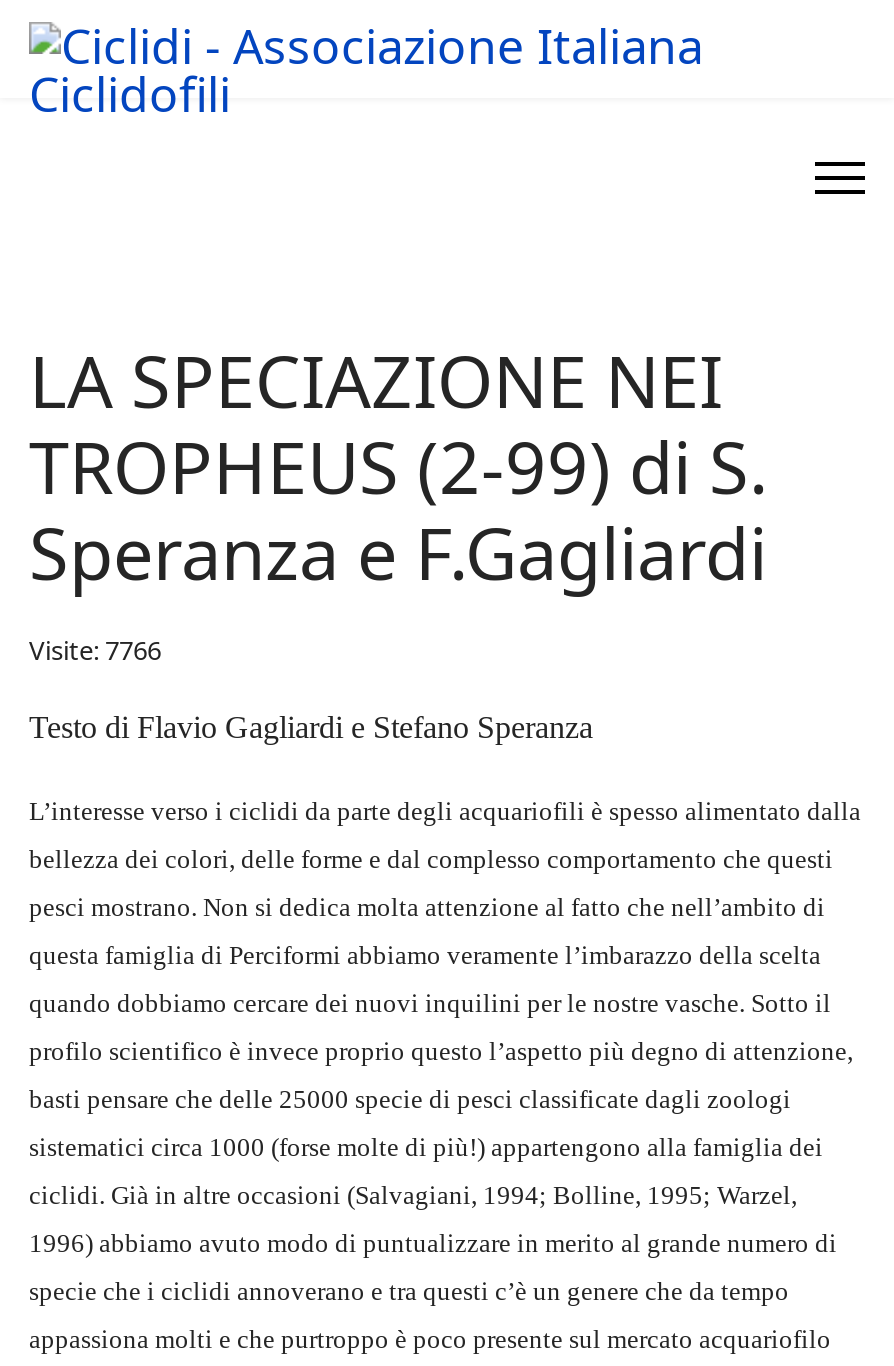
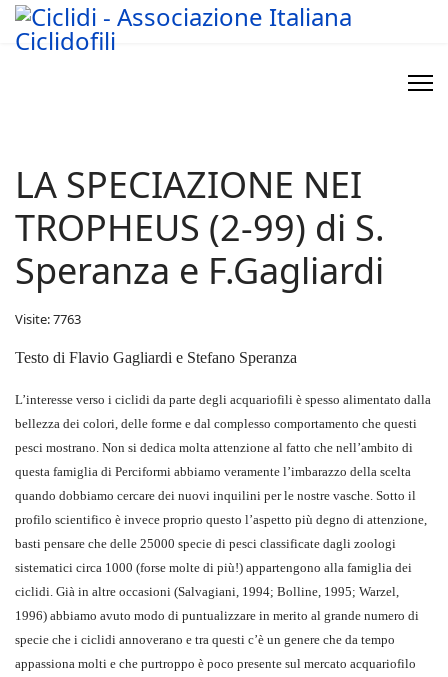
- Visite: 7766
+ Visite: 7763
